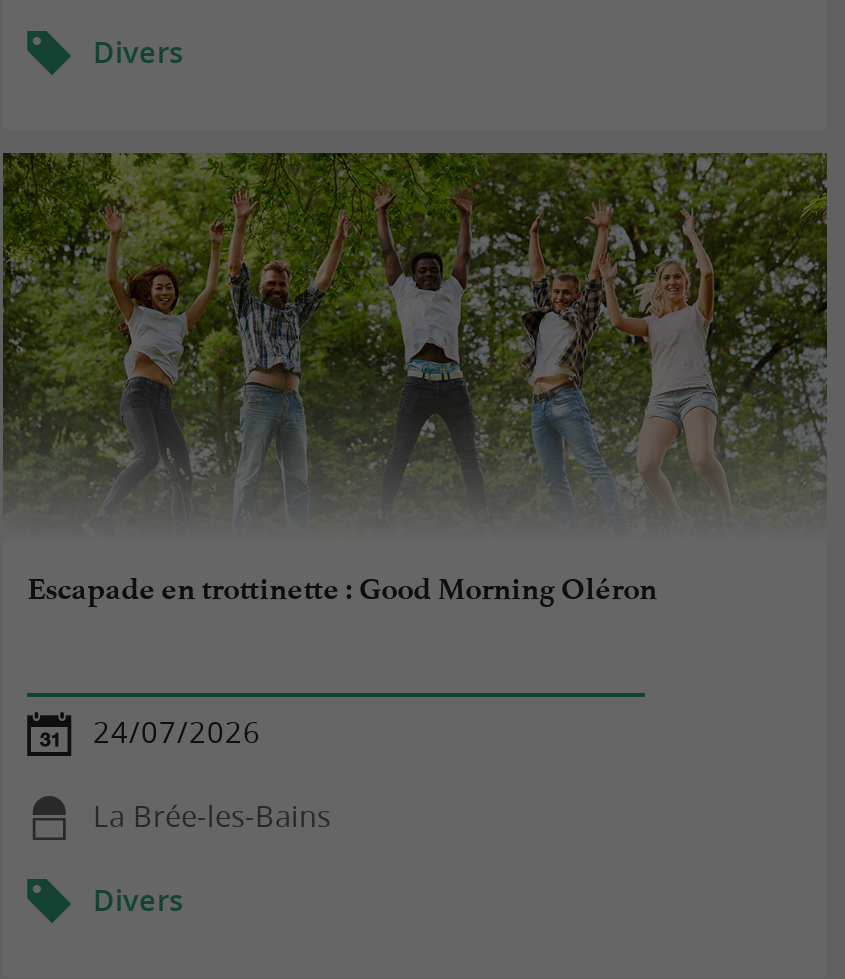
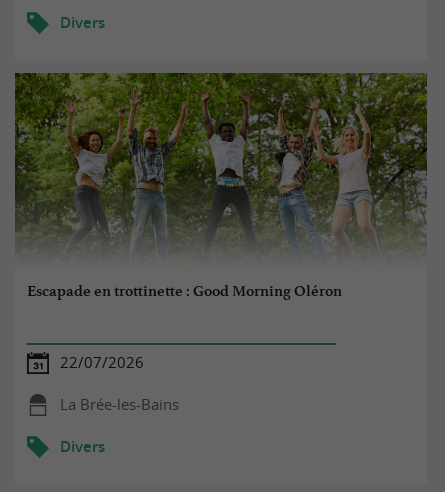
- 24/07/2026
+ 22/07/2026
